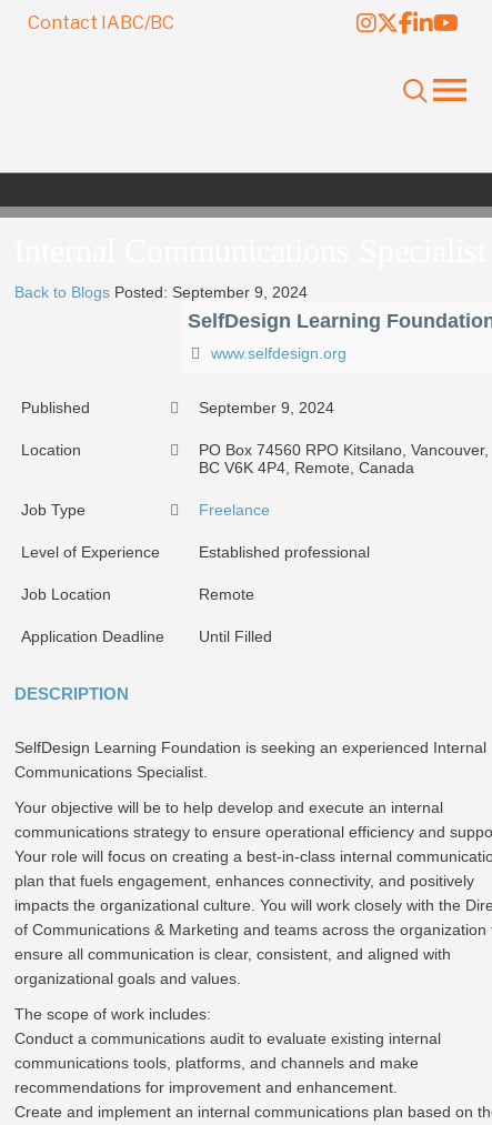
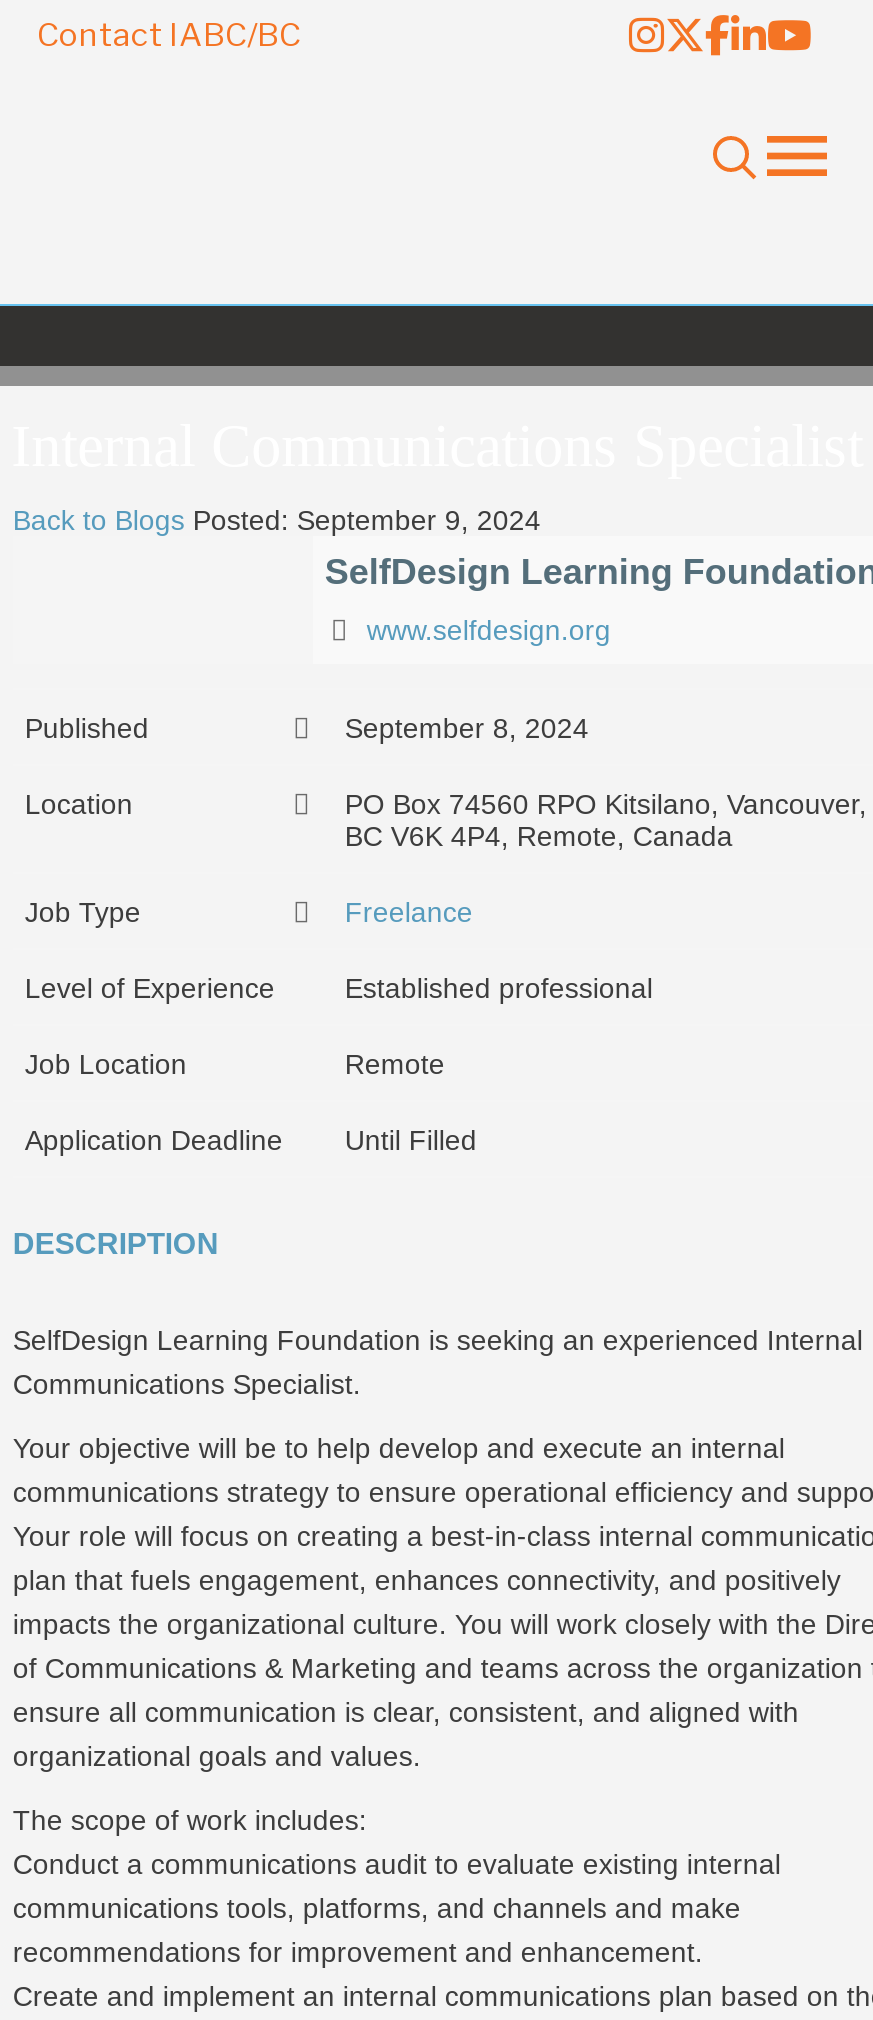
- September 9, 2024
+ September 8, 2024
